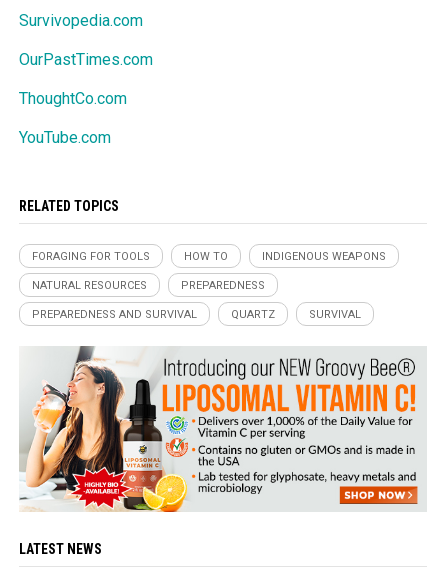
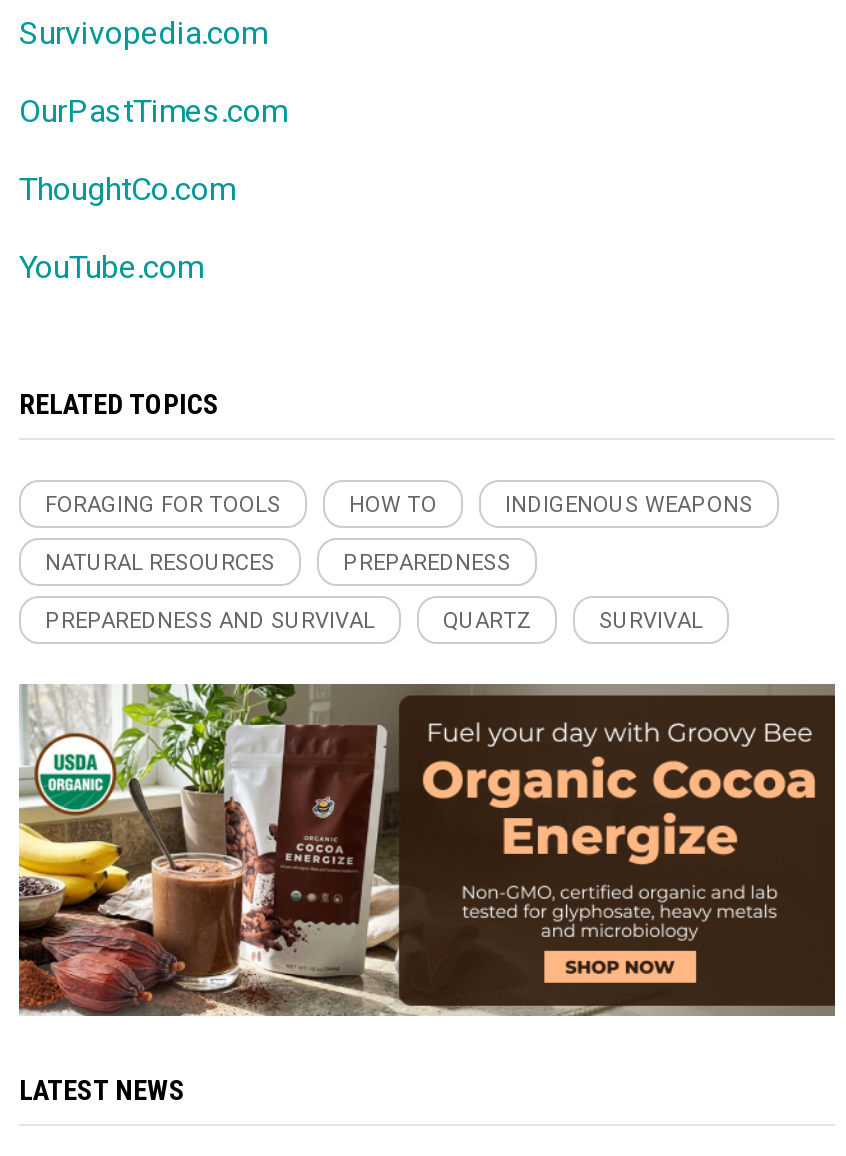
- [image]
+ [image]
